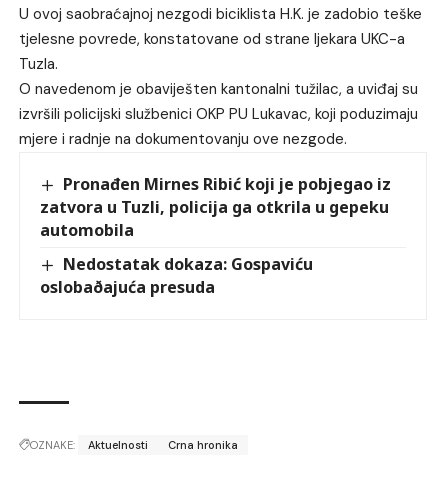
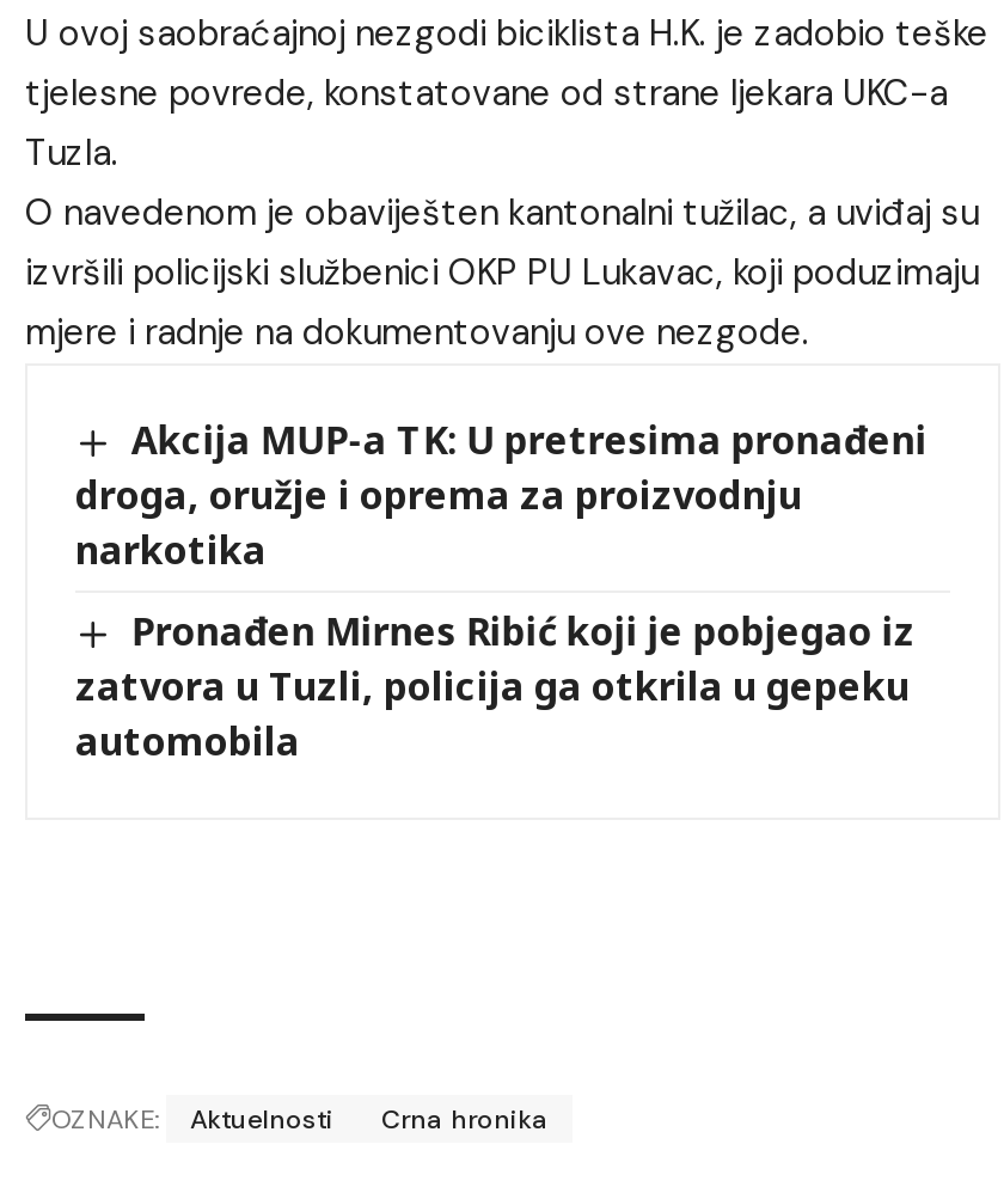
+ Akcija MUP-a TK: U pretresima pronađeni
+ droga, oružje i oprema za proizvodnju
+ narkotika

moved down: Pronađen Mirnes Ribić koji je pobjegao iz | zatvora u Tuzli, policija ga otkrila u gepeku | automobila

- Nedostatak dokaza: Gospaviću
- oslobaðajuća presuda
